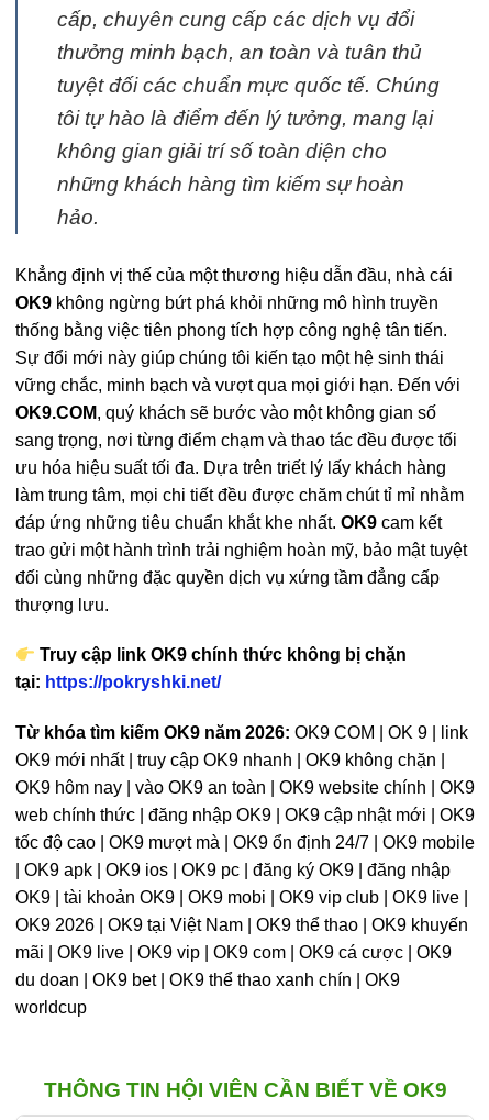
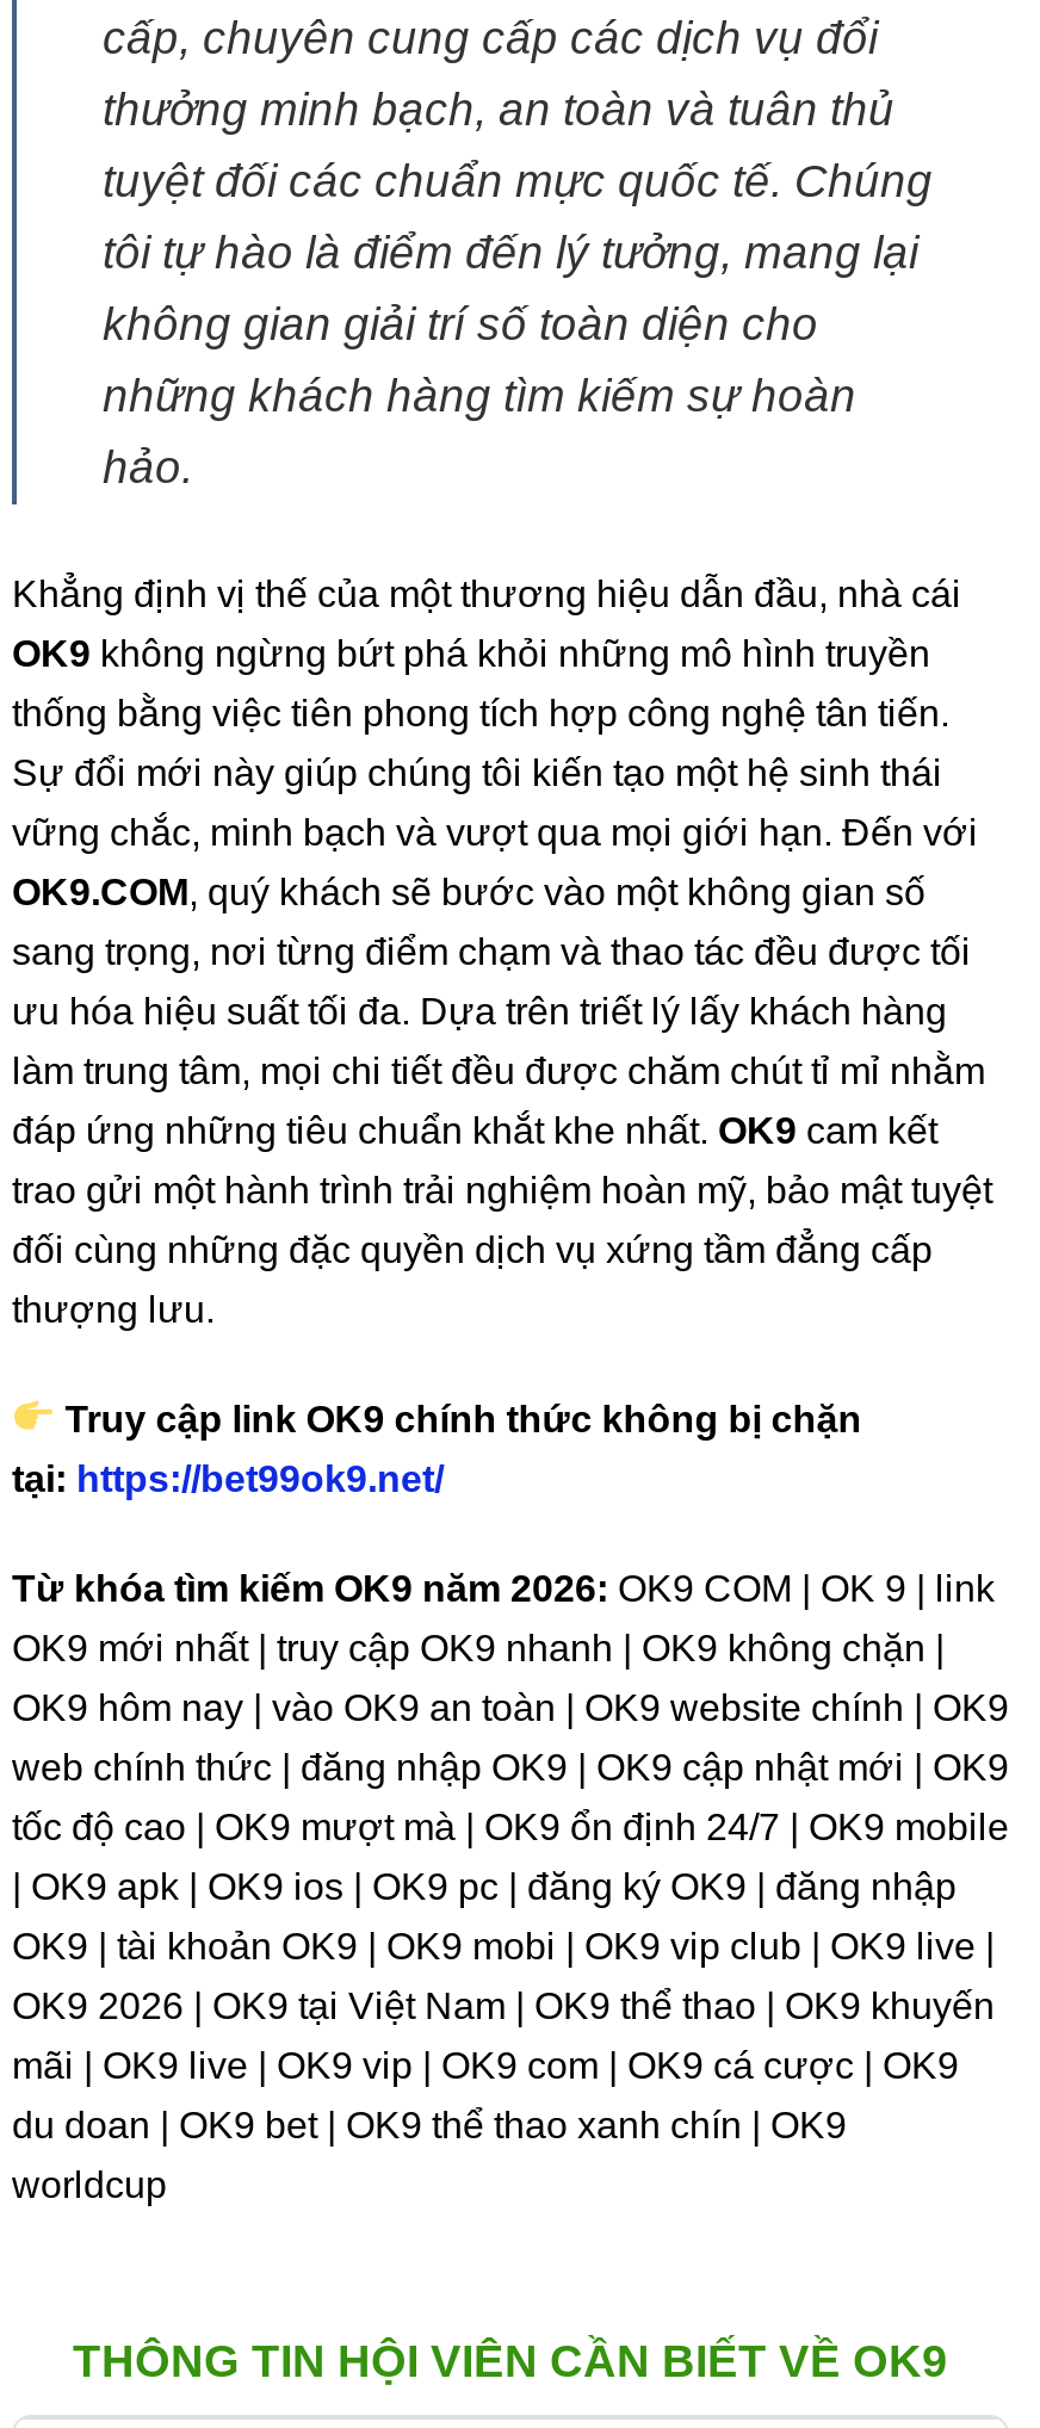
- tại: https://pokryshki.net/
+ tại: https://bet99ok9.net/
